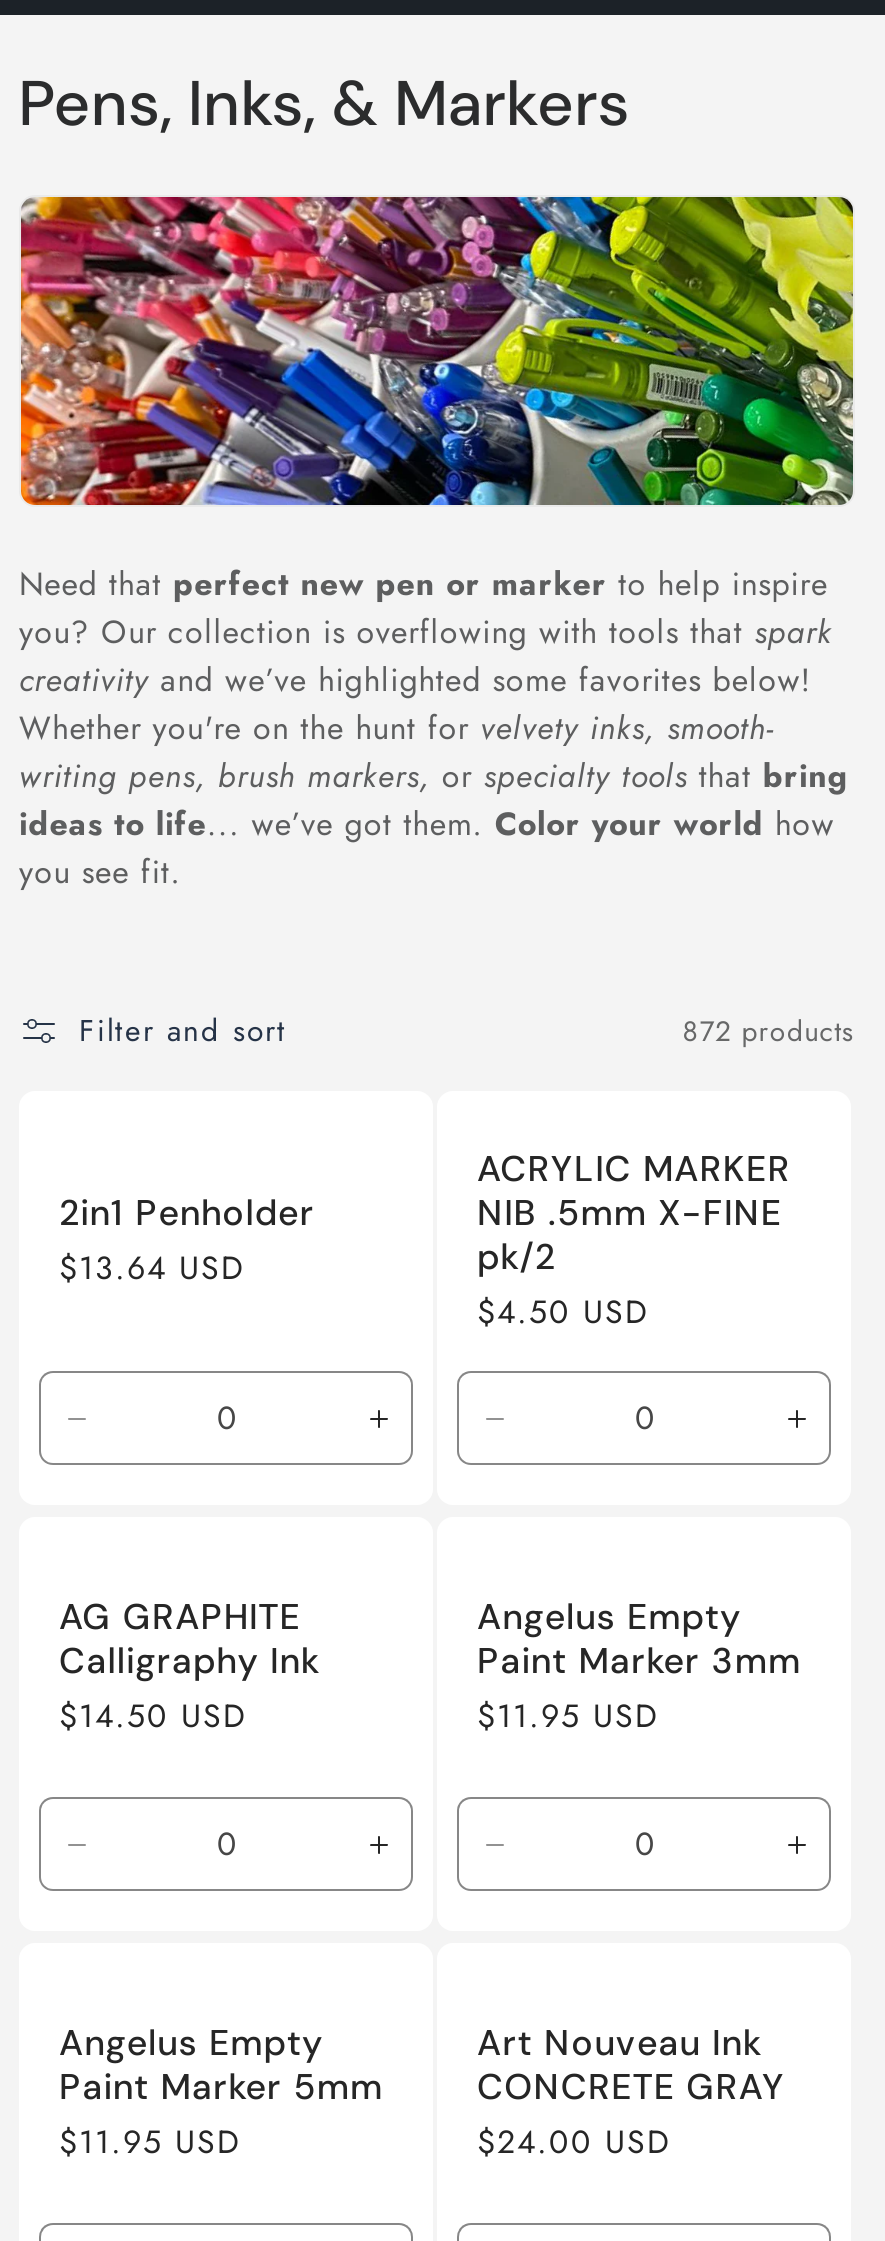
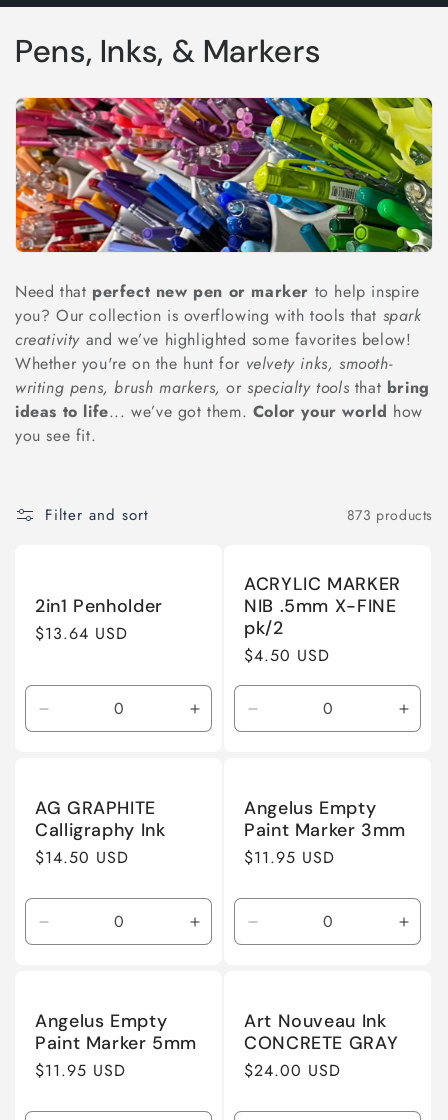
- 872 products
+ 873 products
